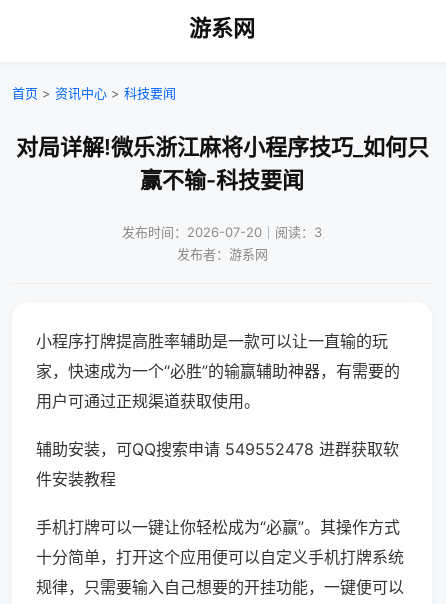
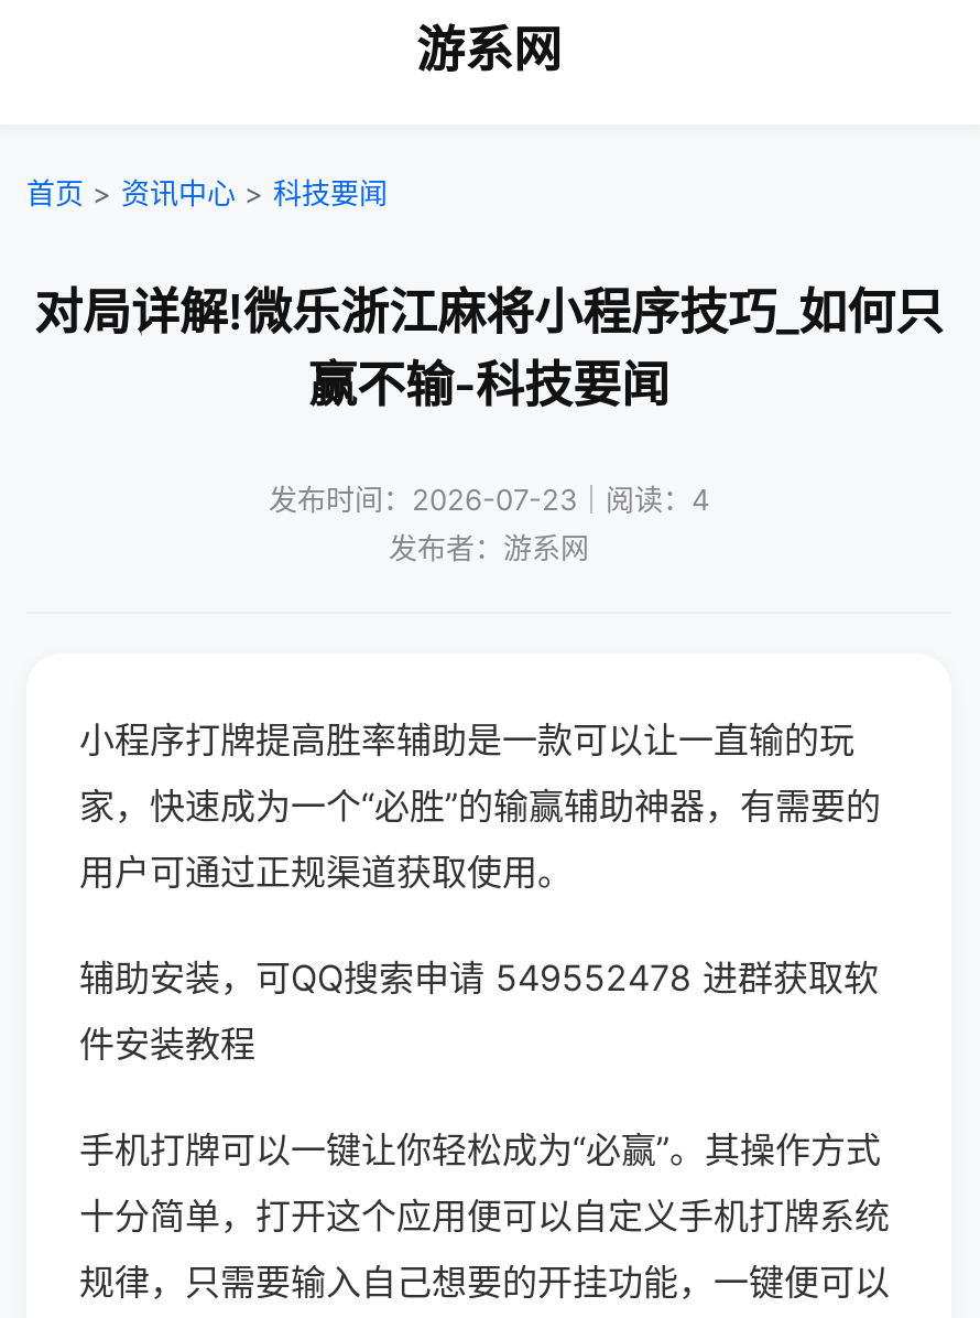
- 发布时间：2026-07-20｜阅读：3
+ 发布时间：2026-07-23｜阅读：4
